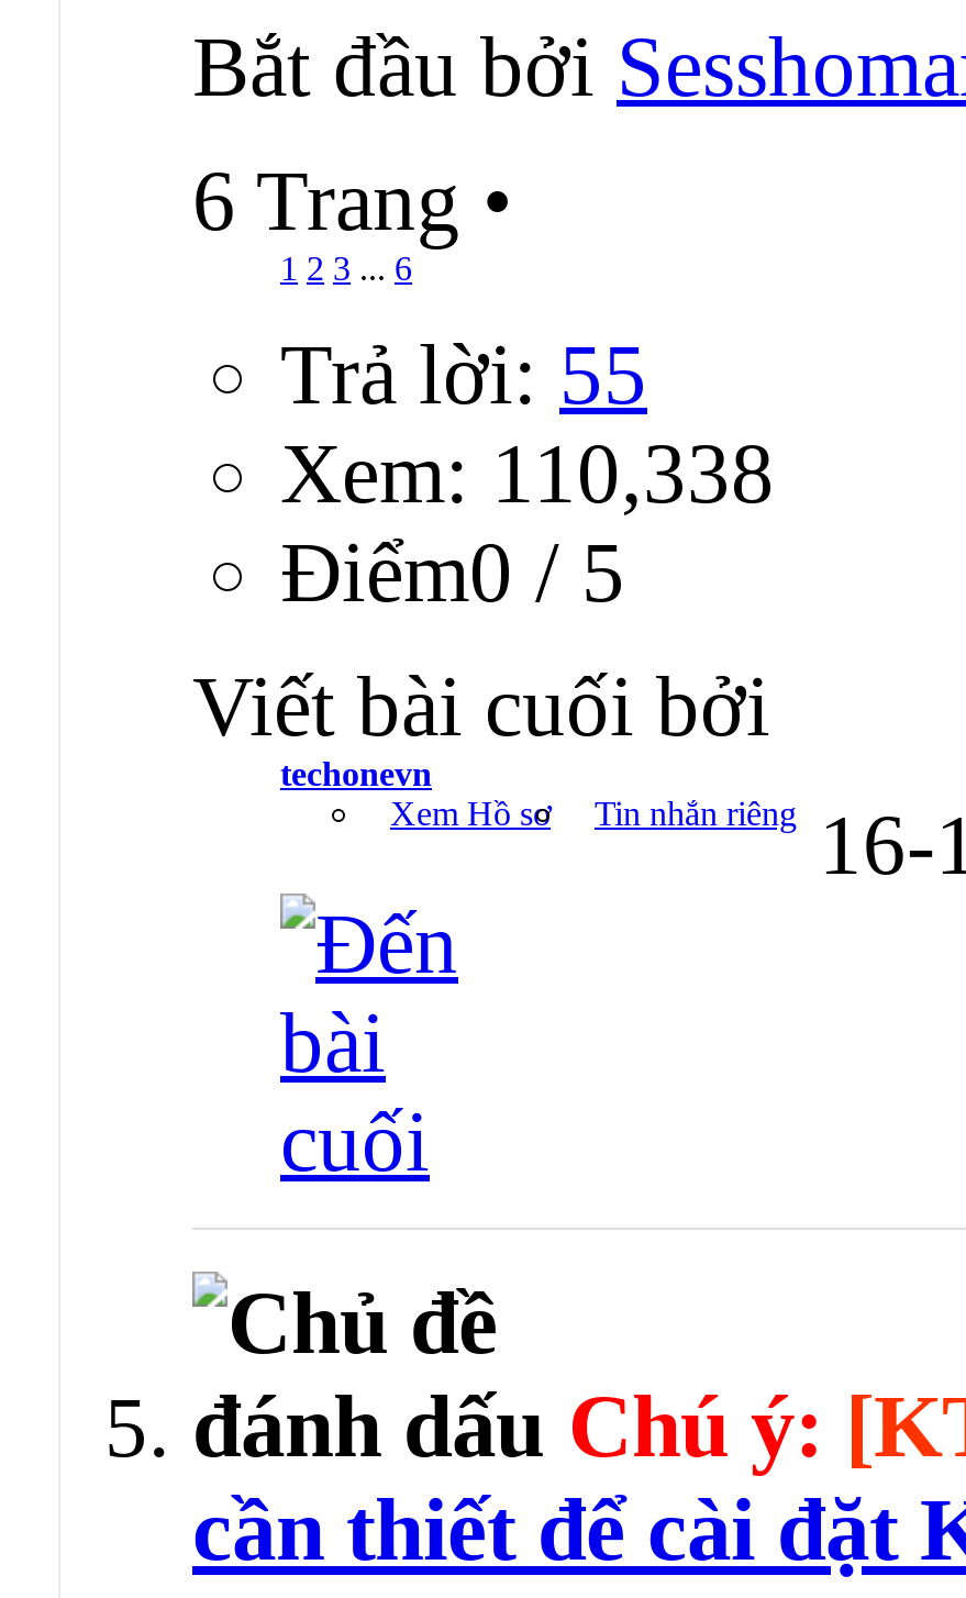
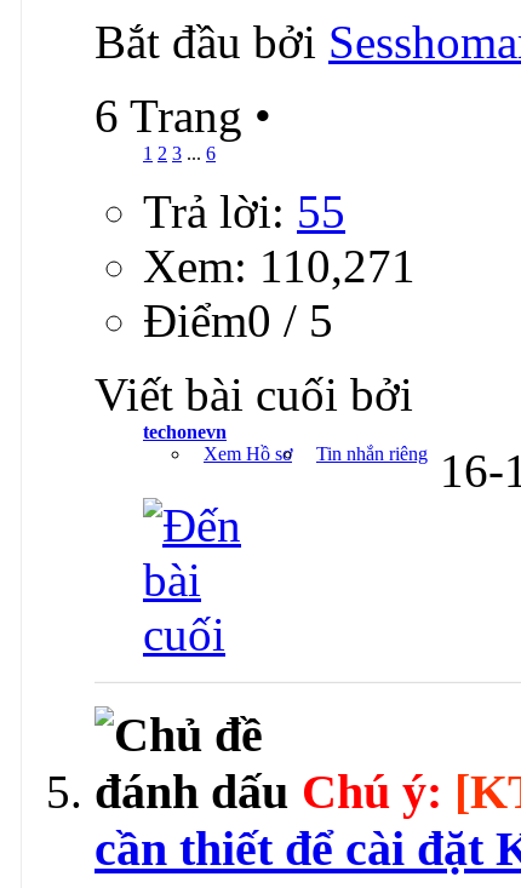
- Xem: 110,338
+ Xem: 110,271
